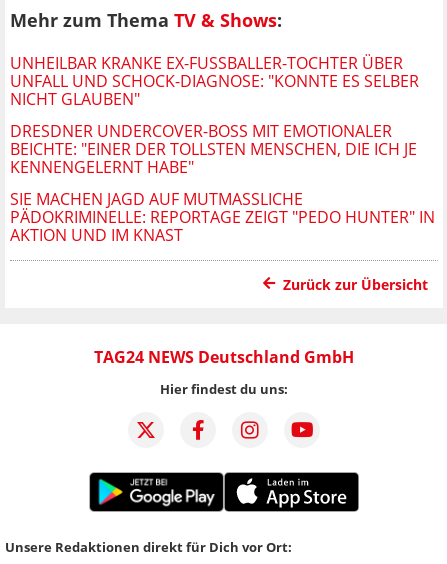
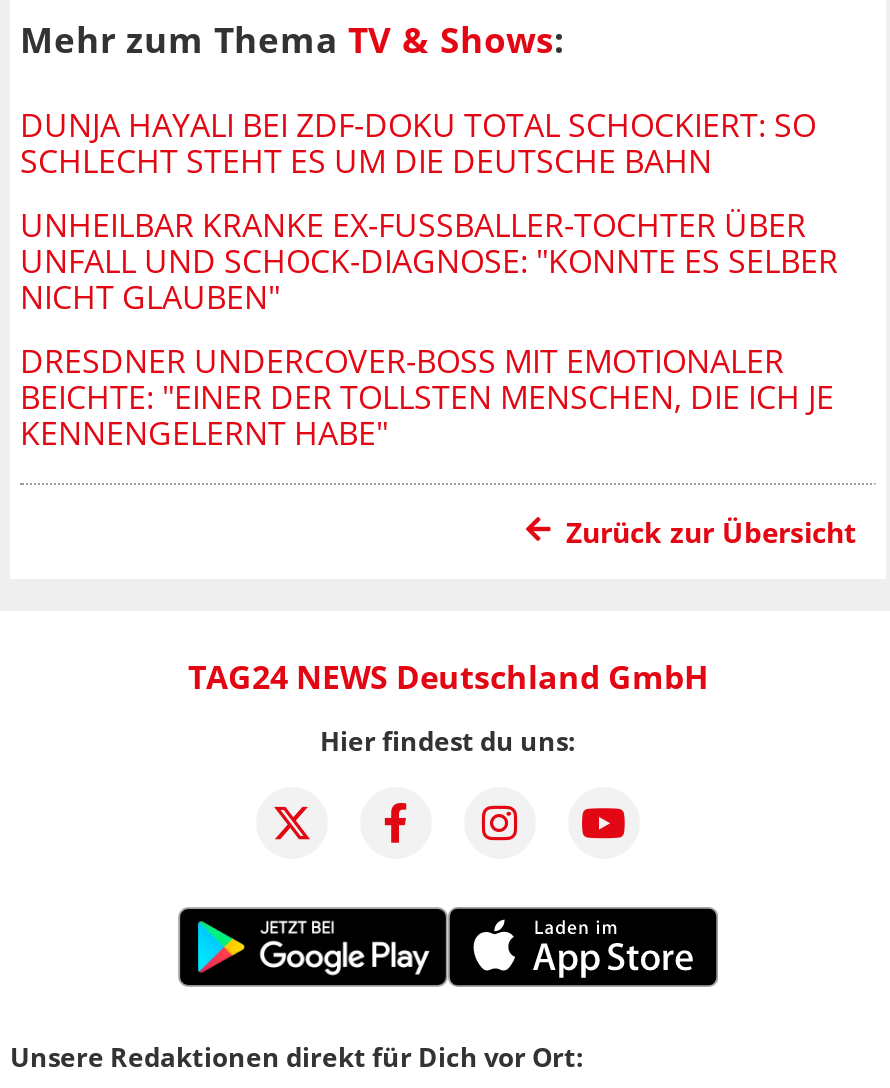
+ DUNJA HAYALI BEI ZDF-DOKU TOTAL SCHOCKIERT: SO
+ SCHLECHT STEHT ES UM DIE DEUTSCHE BAHN

moved down: UNHEILBAR KRANKE EX-FUSSBALLER-TOCHTER ÜBER U | NFALL UND SCHOCK-DIAGNOSE: "KONNTE ES SELBER N | ICHT GLAUBEN" | DRESDNER UNDERCOVER-BOSS MIT EMOTIONALER | BEICHTE: "EINER DER TOLLSTEN MENSCHEN, DIE ICH JE | KENNENGELERNT HABE"

- SIE MACHEN JAGD AUF MUTMASSLICHE P
- ÄDOKRIMINELLE: REPORTAGE ZEIGT "PEDO HUNTER" IN A
- KTION UND IM KNAST
